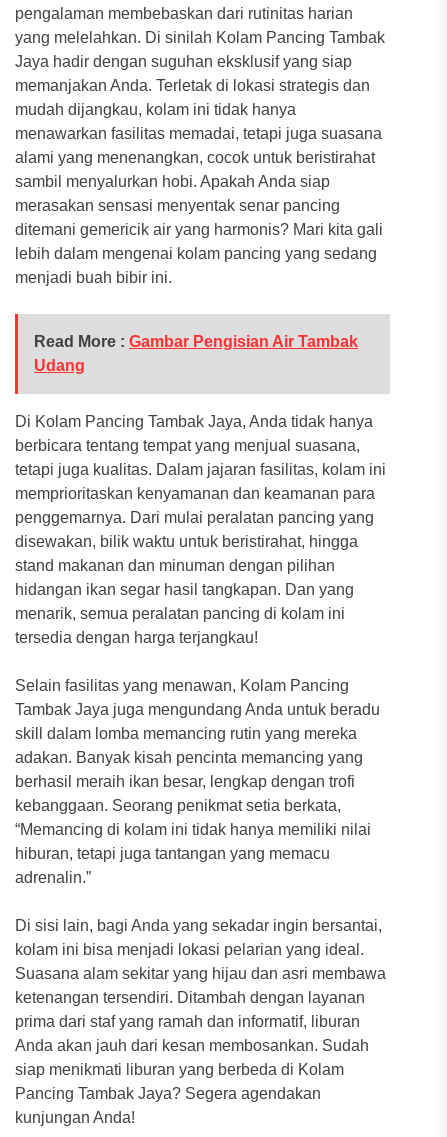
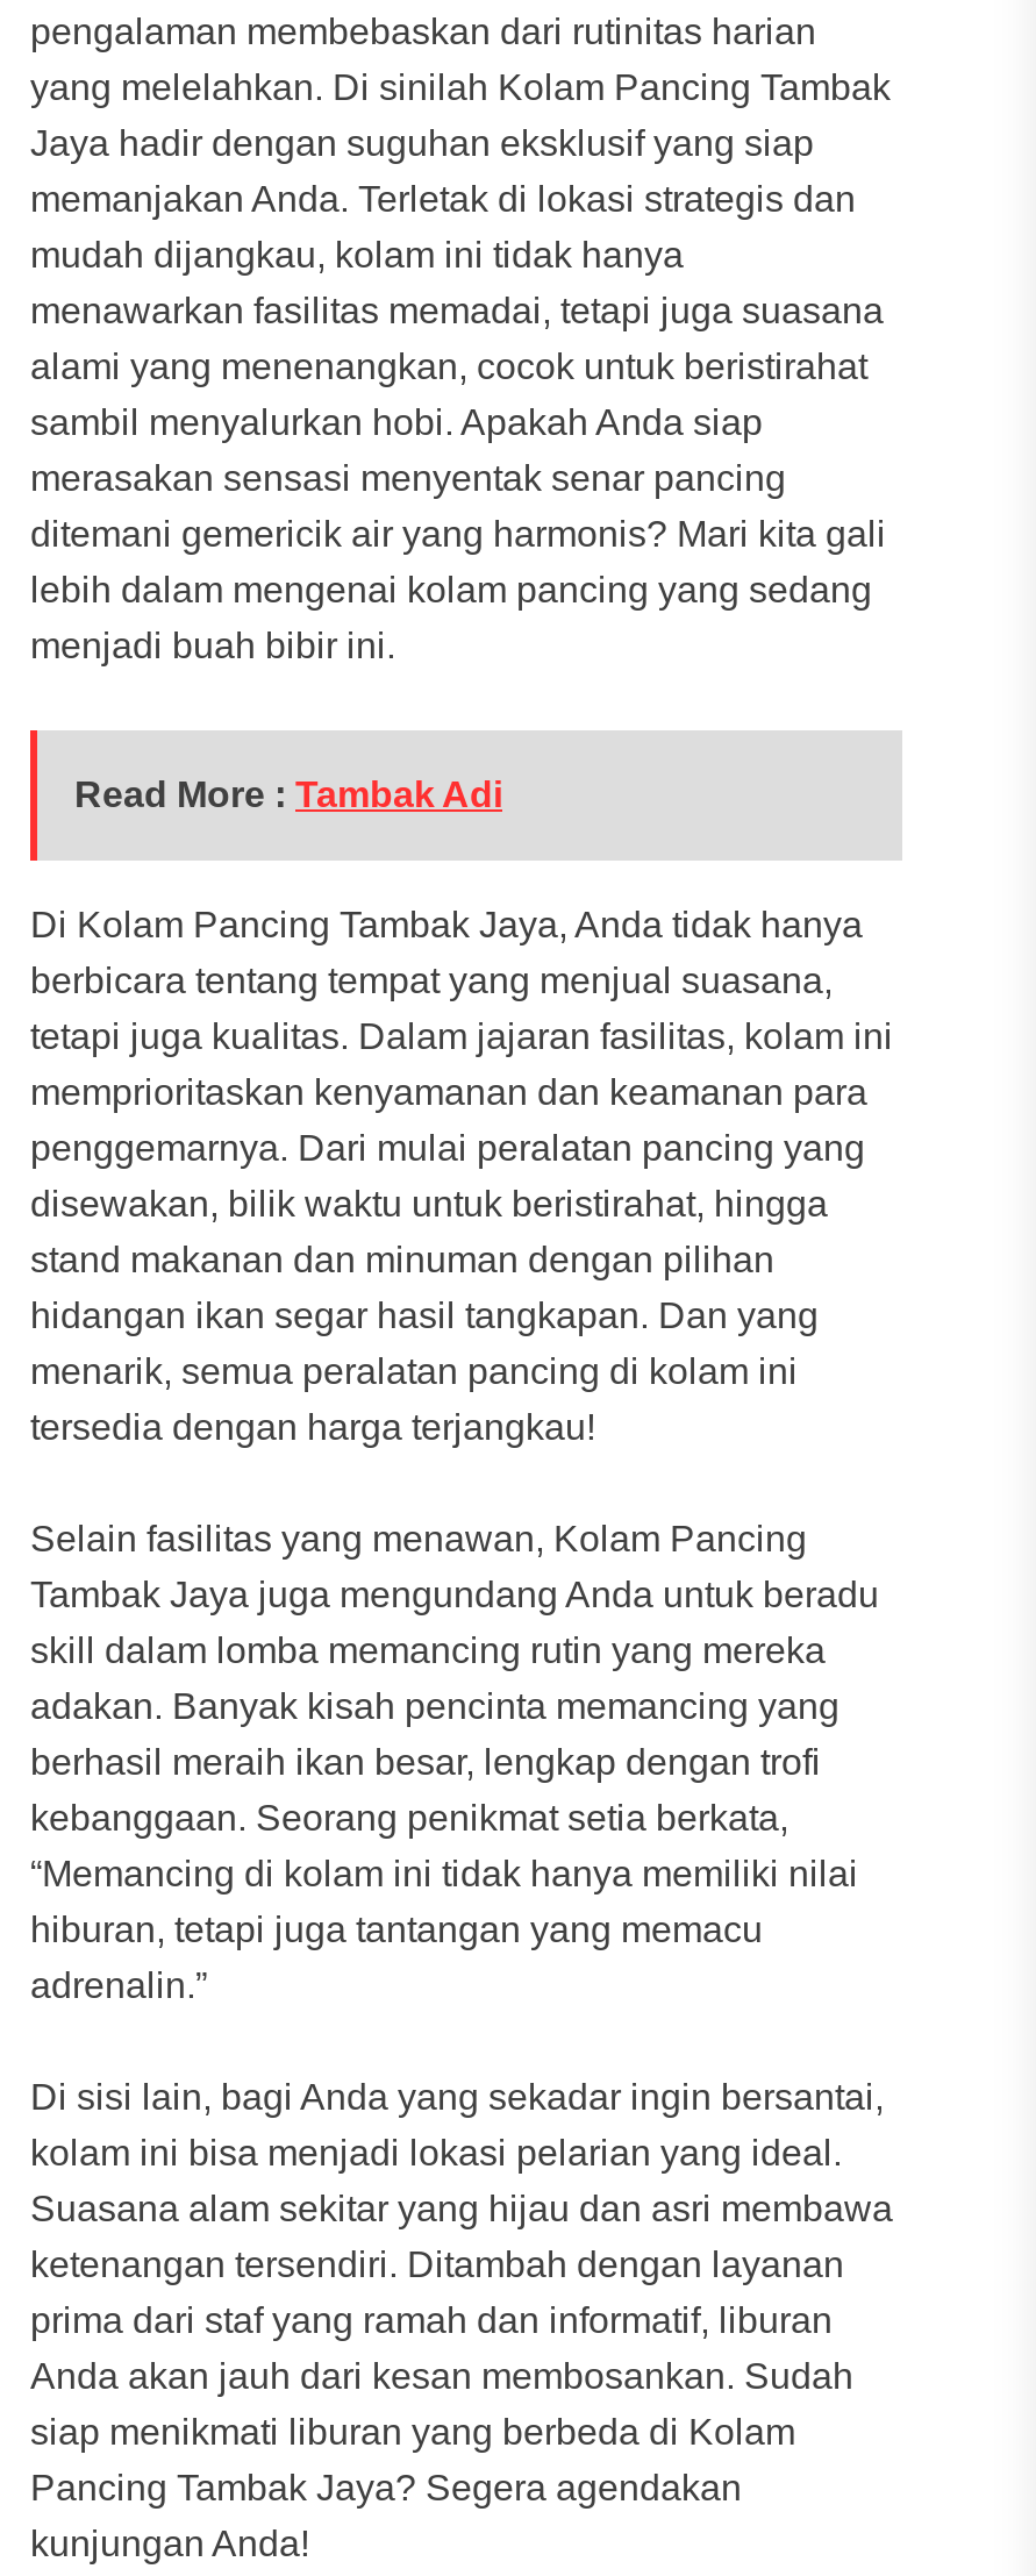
- Read More : Gambar Pengisian Air Tambak
- Udang
+ Read More : Tambak Adi
